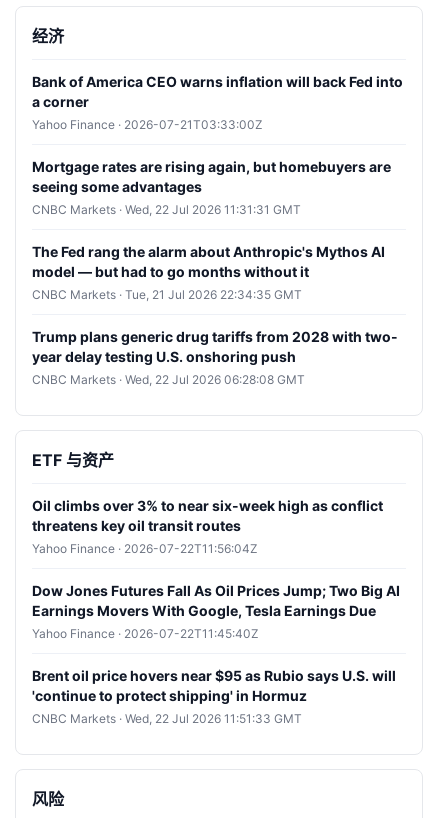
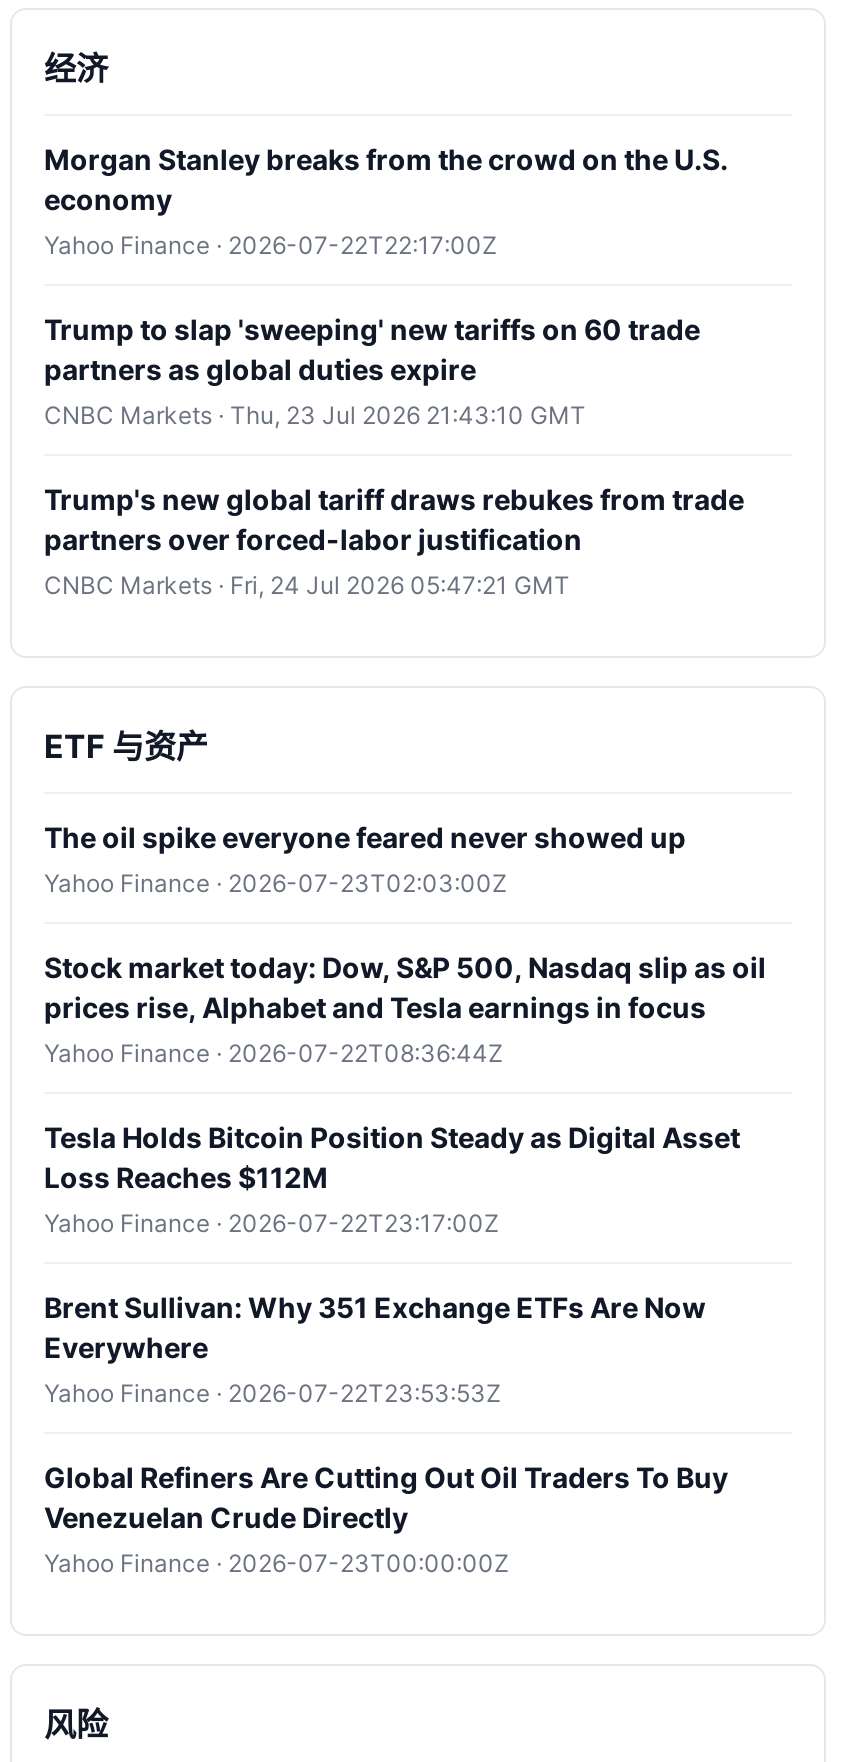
- Bank of America CEO warns inflation will back Fed into
- a corner
- Yahoo Finance · 2026-07-21T03:33:00Z
- Mortgage rates are rising again, but homebuyers are
- seeing some advantages
- CNBC Markets · Wed, 22 Jul 2026 11:31:31 GMT
- The Fed rang the alarm about Anthropic's Mythos AI
- model — but had to go months without it
- CNBC Markets · Tue, 21 Jul 2026 22:34:35 GMT
- Trump plans generic drug tariffs from 2028 with two-
- year delay testing U.S. onshoring push
- CNBC Markets · Wed, 22 Jul 2026 06:28:08 GMT
+ Morgan Stanley breaks from the crowd on the U.S.
+ economy
+ Yahoo Finance · 2026-07-22T22:17:00Z
+ Trump to slap 'sweeping' new tariffs on 60 trade
+ partners as global duties expire
+ CNBC Markets · Thu, 23 Jul 2026 21:43:10 GMT
+ Trump's new global tariff draws rebukes from trade
+ partners over forced-labor justification
+ CNBC Markets · Fri, 24 Jul 2026 05:47:21 GMT

moved up: ETF 与资产

- Oil climbs over 3% to near six-week high as conflict
- threatens key oil transit routes
- Yahoo Finance · 2026-07-22T11:56:04Z
- Dow Jones Futures Fall As Oil Prices Jump; Two Big AI
- Earnings Movers With Google, Tesla Earnings Due
- Yahoo Finance · 2026-07-22T11:45:40Z
- Brent oil price hovers near $95 as Rubio says U.S. will
- 'continue to protect shipping' in Hormuz
- CNBC Markets · Wed, 22 Jul 2026 11:51:33 GMT
+ The oil spike everyone feared never showed up
+ Yahoo Finance · 2026-07-23T02:03:00Z
+ Stock market today: Dow, S&P 500, Nasdaq slip as oil
+ prices rise, Alphabet and Tesla earnings in focus
+ Yahoo Finance · 2026-07-22T08:36:44Z
+ Tesla Holds Bitcoin Position Steady as Digital Asset
+ Loss Reaches $112M
+ Yahoo Finance · 2026-07-22T23:17:00Z
+ Brent Sullivan: Why 351 Exchange ETFs Are Now
+ Everywhere
+ Yahoo Finance · 2026-07-22T23:53:53Z
+ Global Refiners Are Cutting Out Oil Traders To Buy
+ Venezuelan Crude Directly
+ Yahoo Finance · 2026-07-23T00:00:00Z
